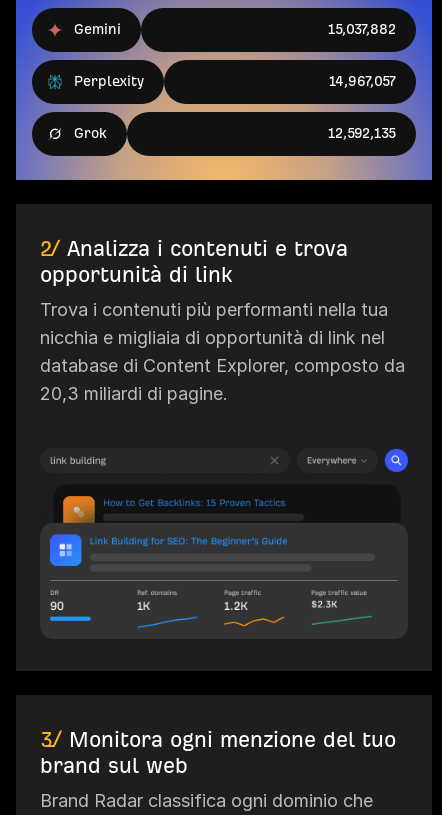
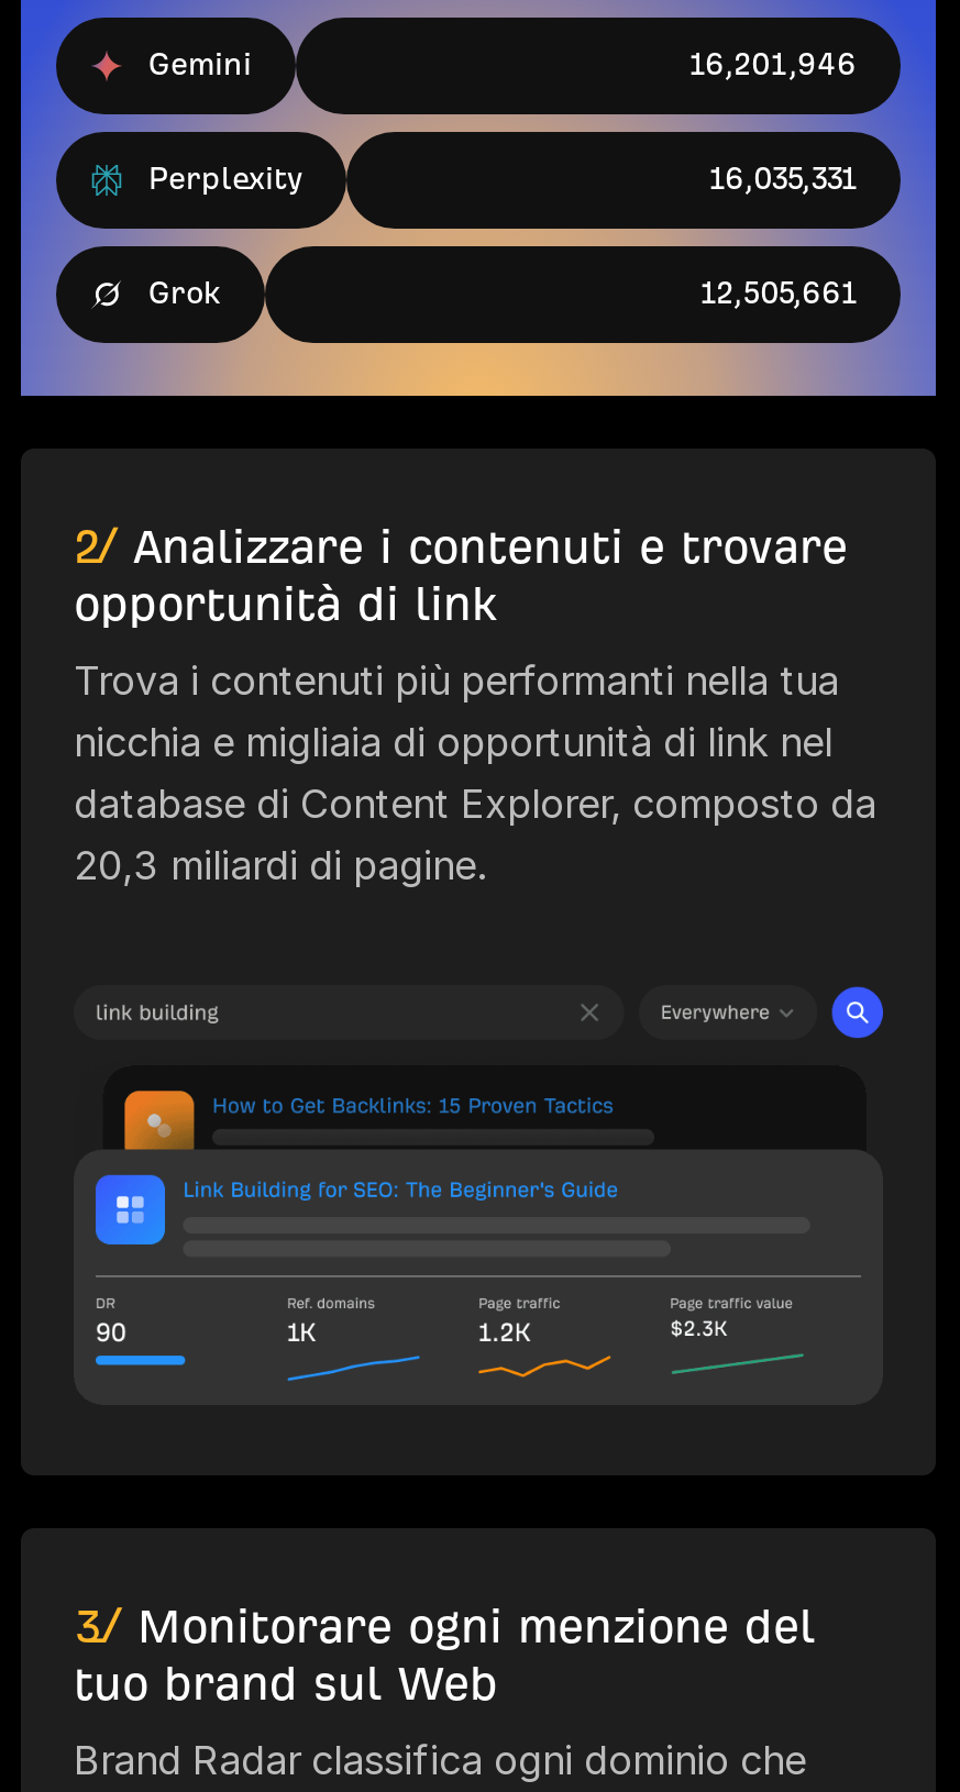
- 15,037,882
+ 16,201,946

- 14,967,057
+ 16,035,331

- 12,592,135
+ 12,505,661

- 2/ Analizza i contenuti e trova
+ 2/ Analizzare i contenuti e trovare

- 3/ Monitora ogni menzione del tuo
- brand sul web
+ 3/ Monitorare ogni menzione del
+ tuo brand sul Web
